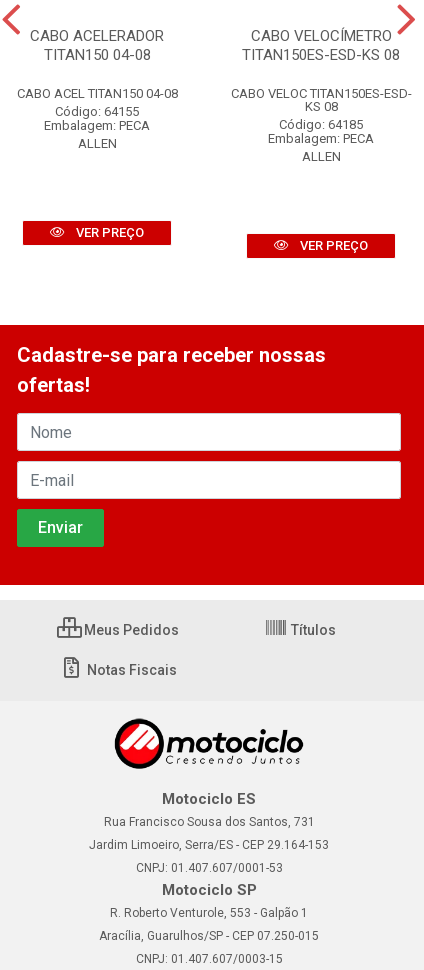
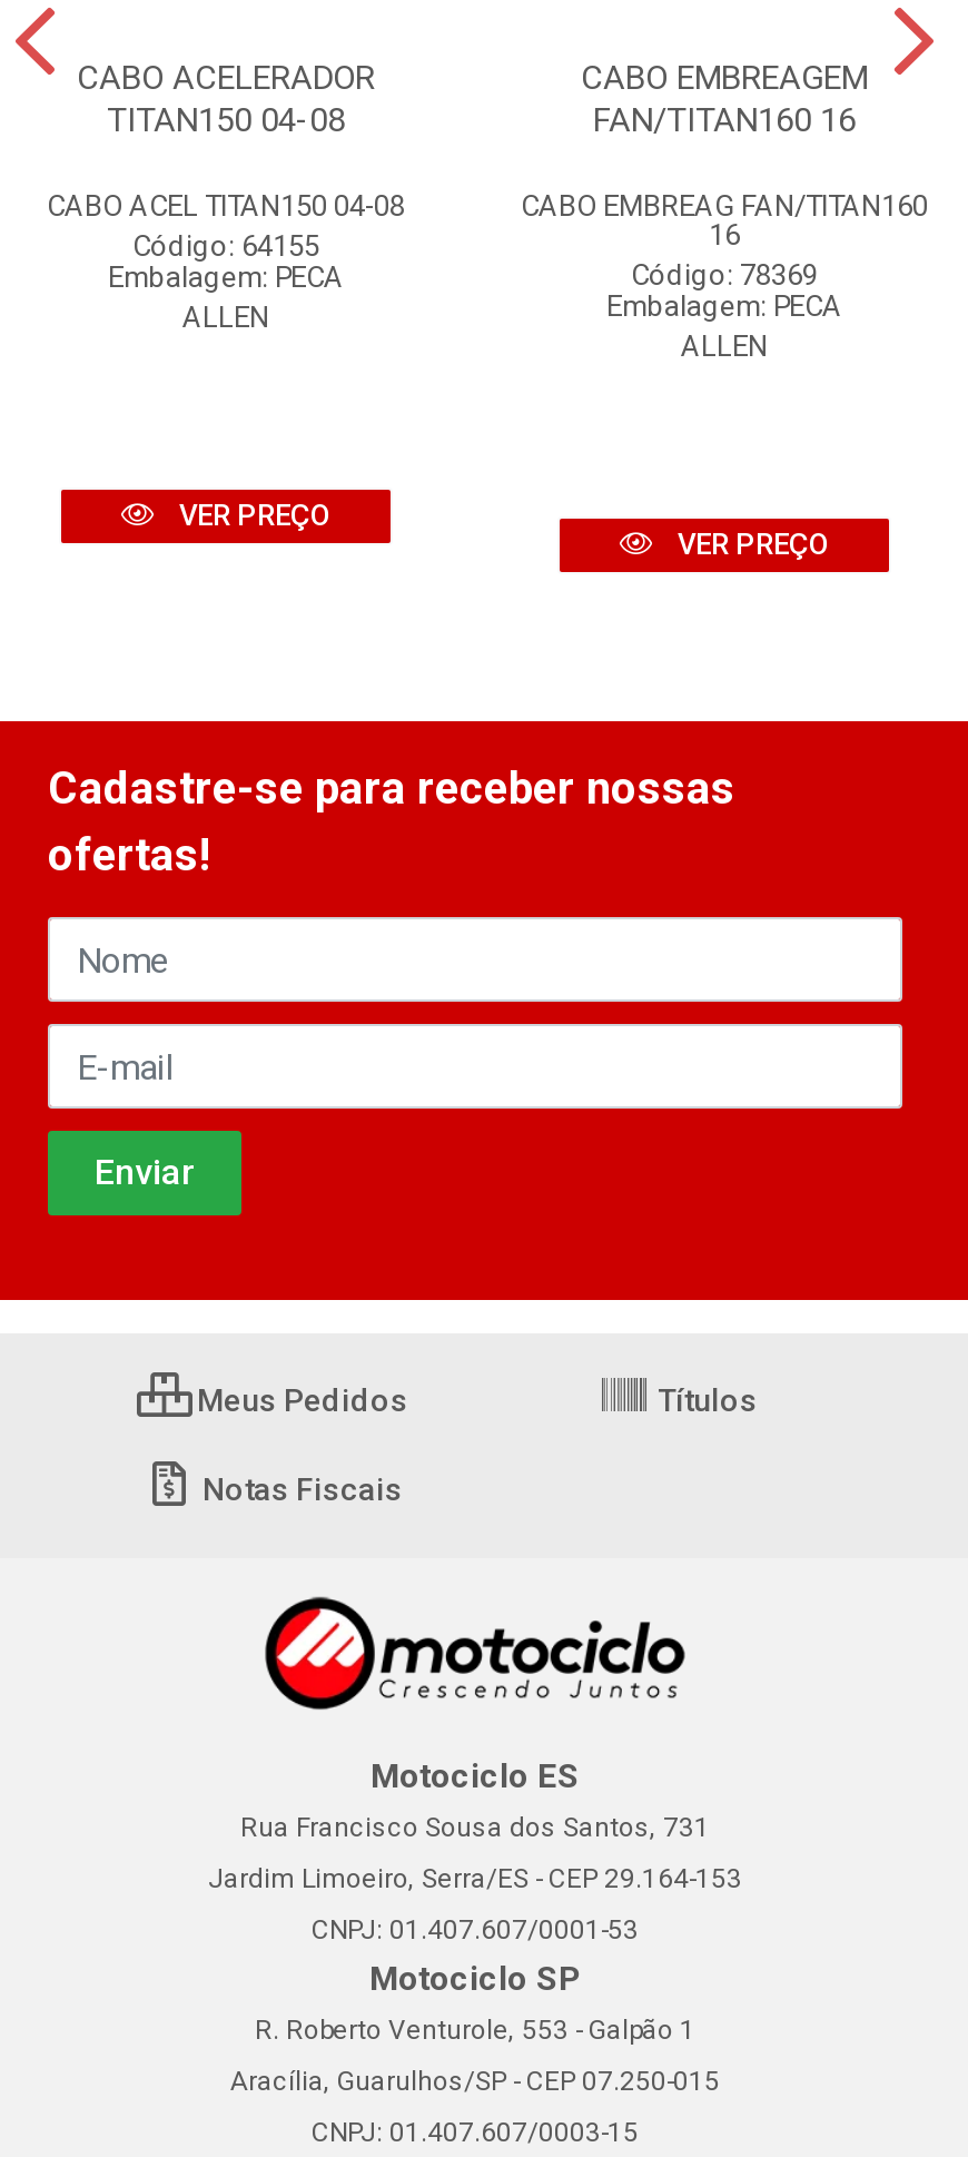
- CABO VELOCÍMETRO
- TITAN150ES-ESD-KS 08
+ CABO EMBREAGEM
+ FAN/TITAN160 16

- CABO VELOC TITAN150ES-ESD-
- KS 08
- Código: 64185
+ CABO EMBREAG FAN/TITAN160
+ 16
+ Código: 78369
